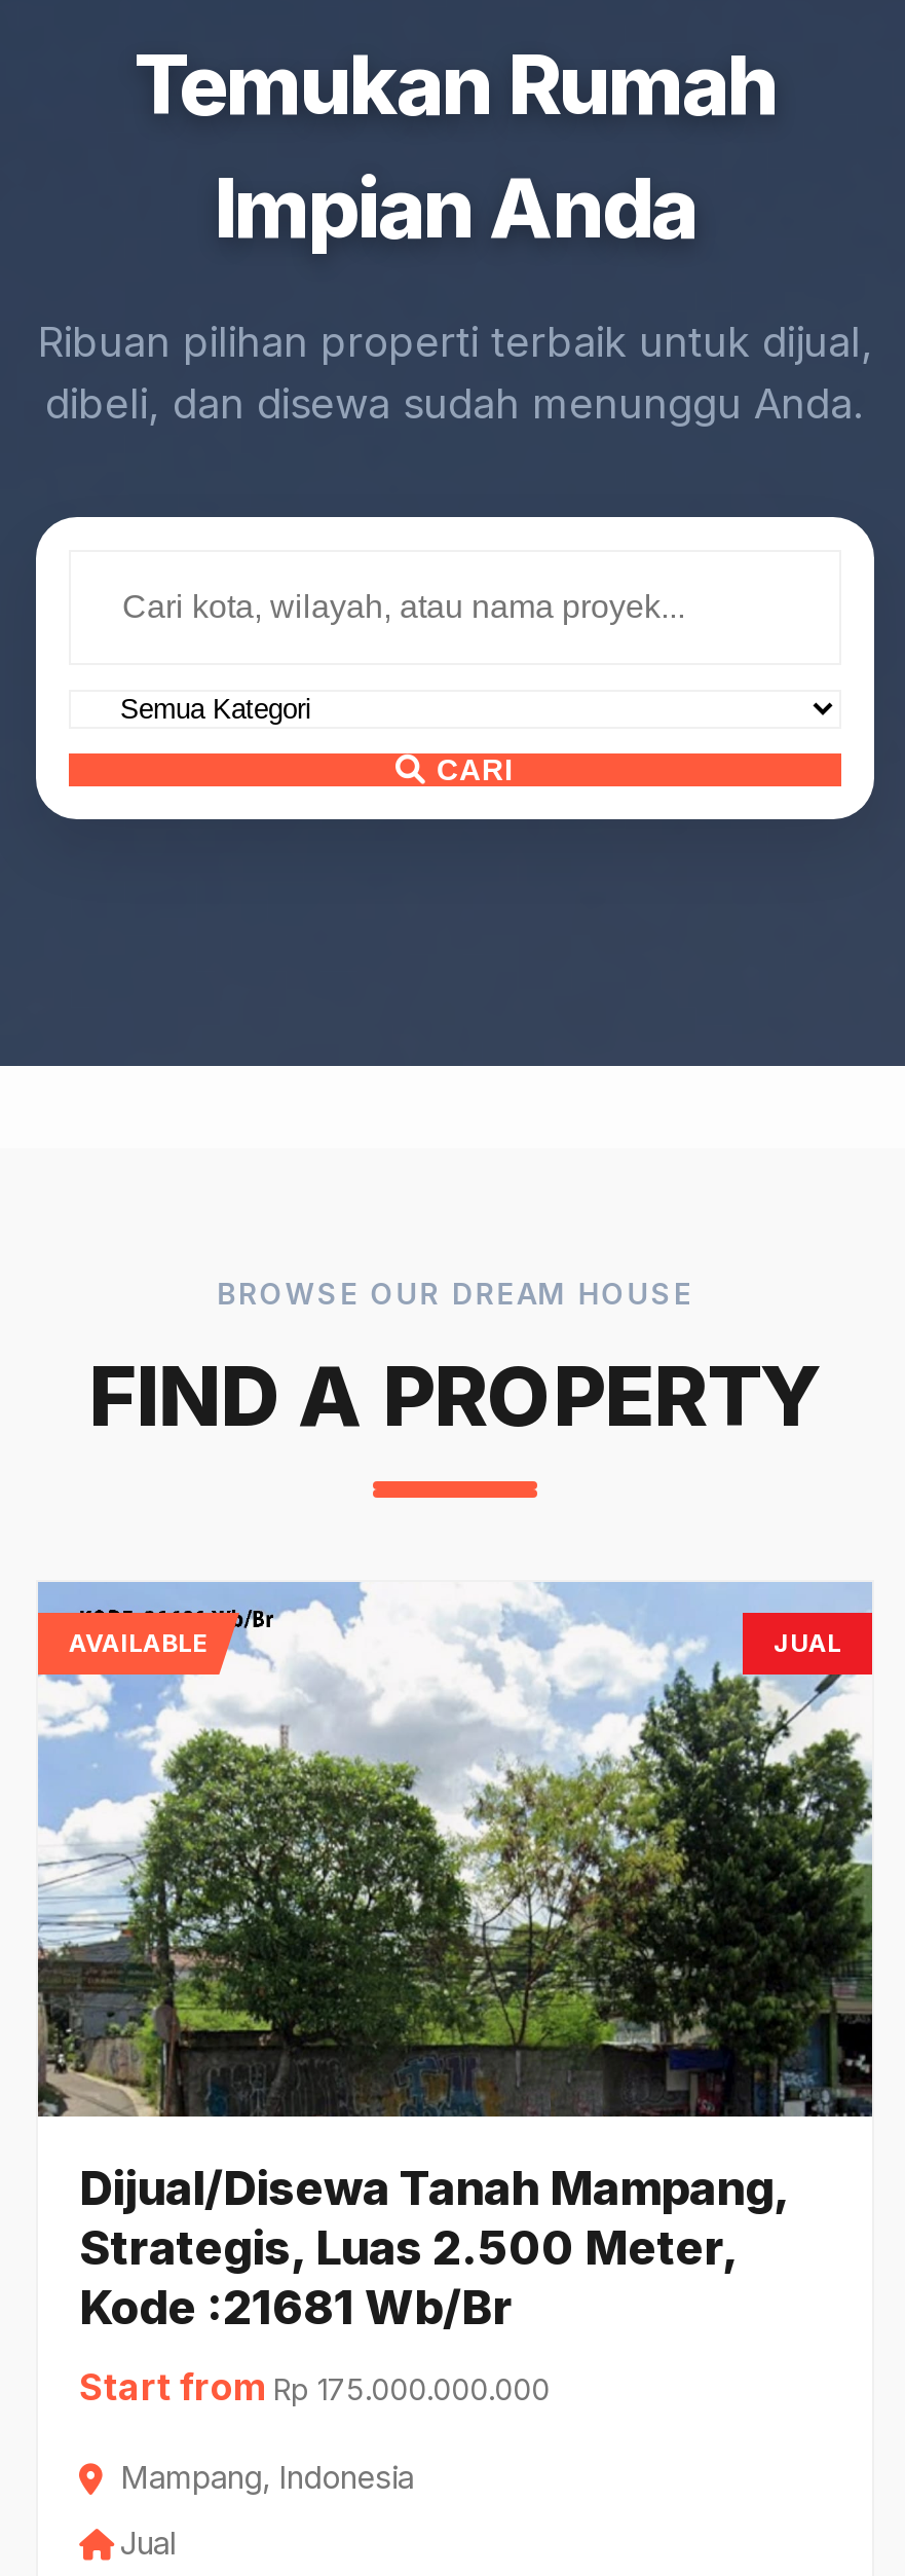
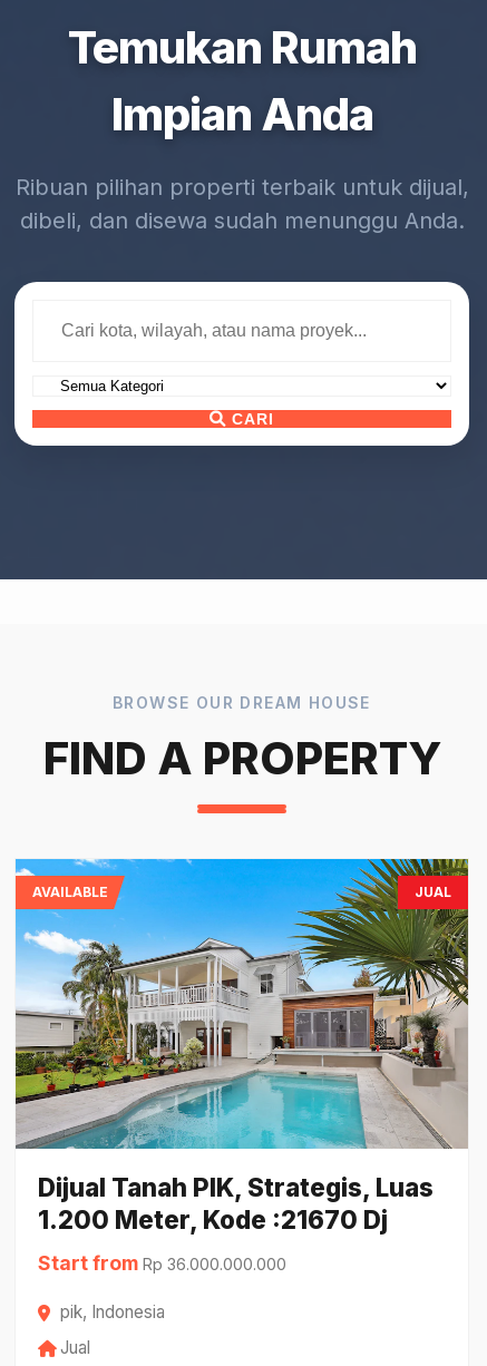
- [image]
- Dijual/Disewa Tanah Mampang,
- Strategis, Luas 2.500 Meter,
- Kode :21681 Wb/Br
+ [image]
+ Dijual Tanah PIK, Strategis, Luas
+ 1.200 Meter, Kode :21670 Dj

- Start from Rp 175.000.000.000
+ Start from Rp 36.000.000.000

- Mampang, Indonesia
+ pik, Indonesia
